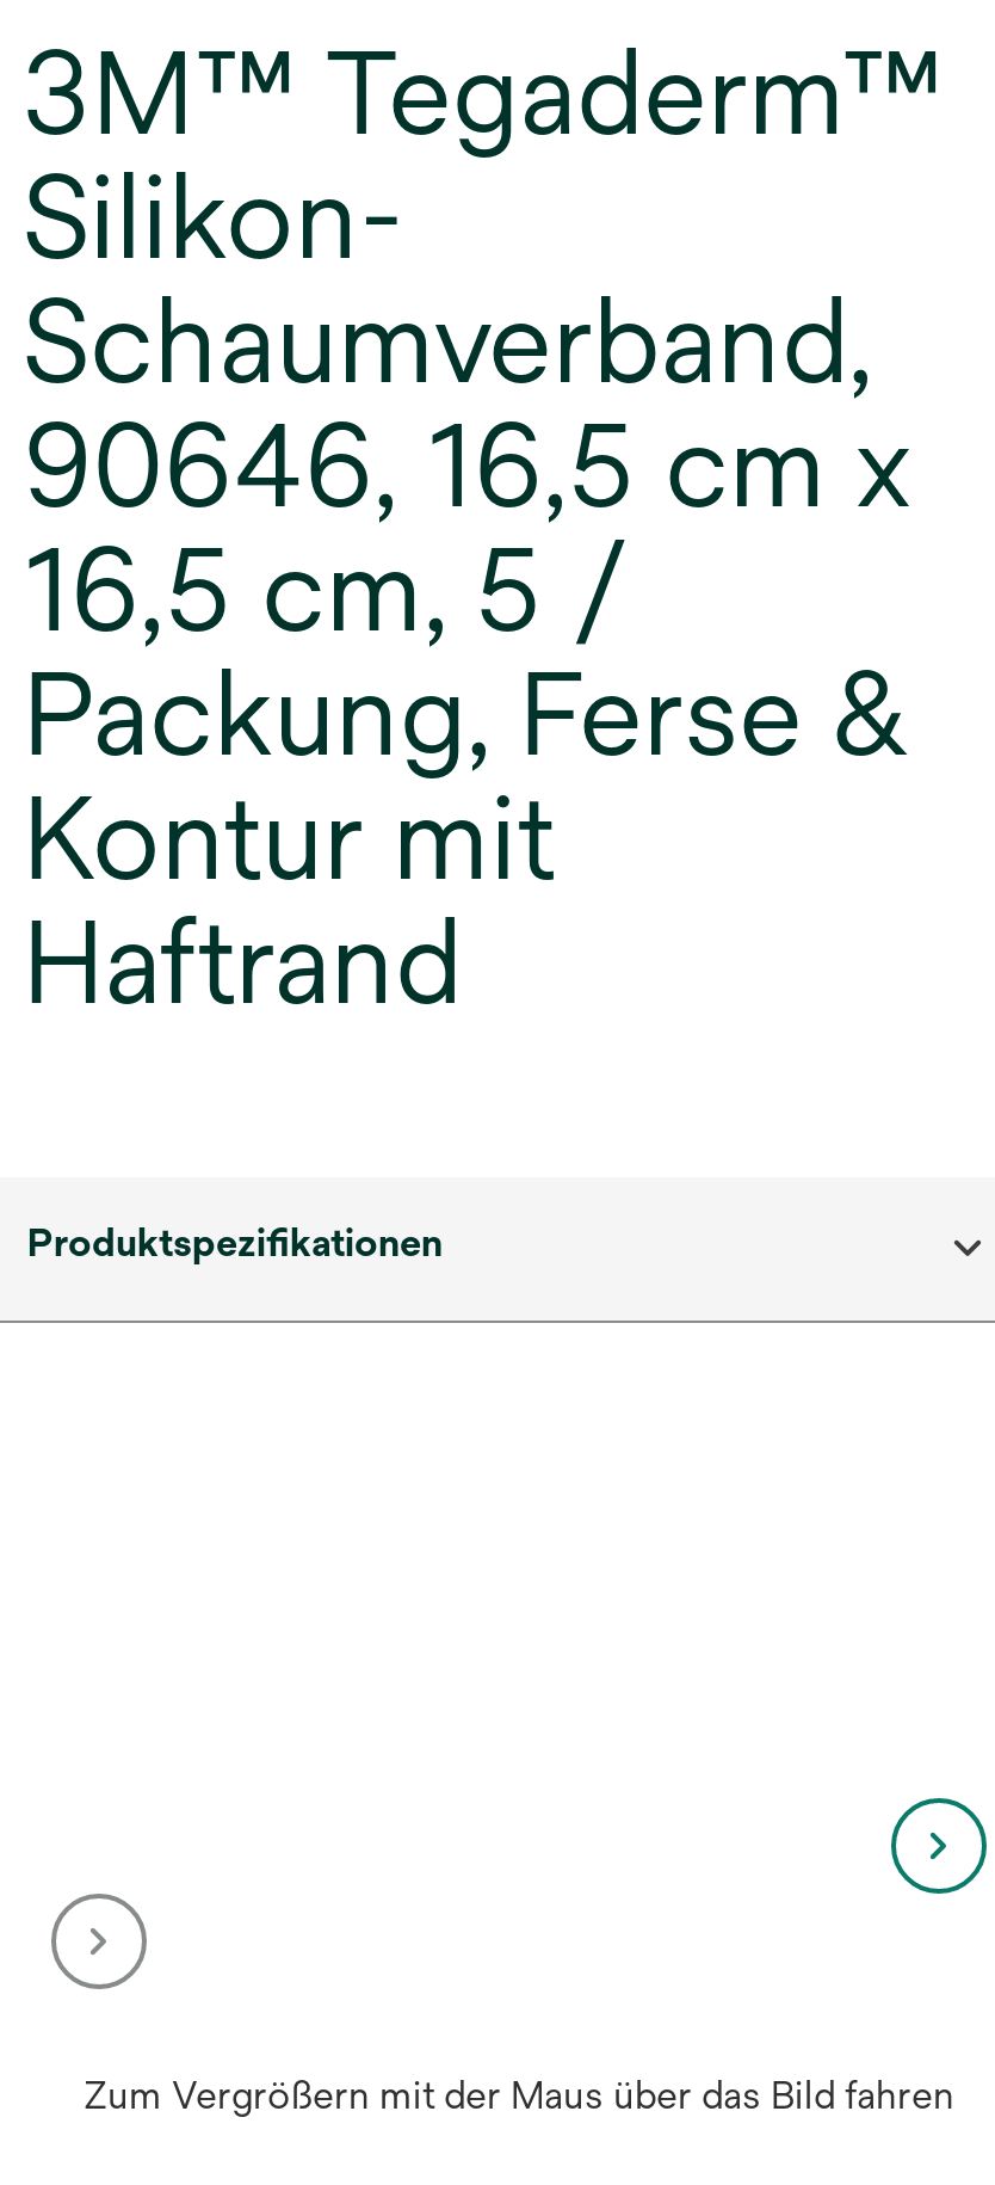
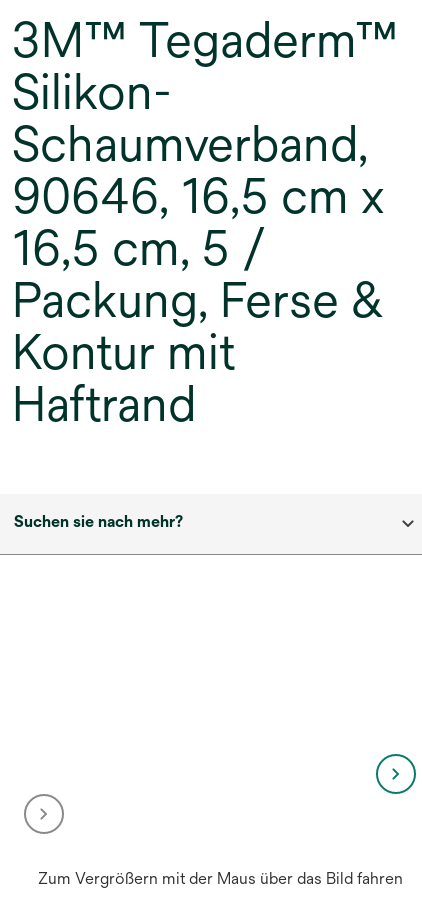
- Produktspezifikationen
+ Suchen sie nach mehr?
